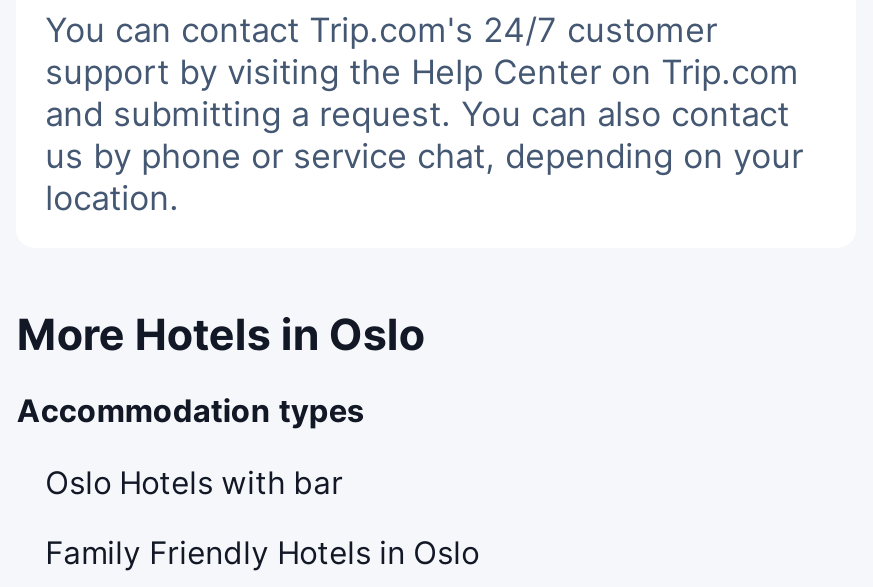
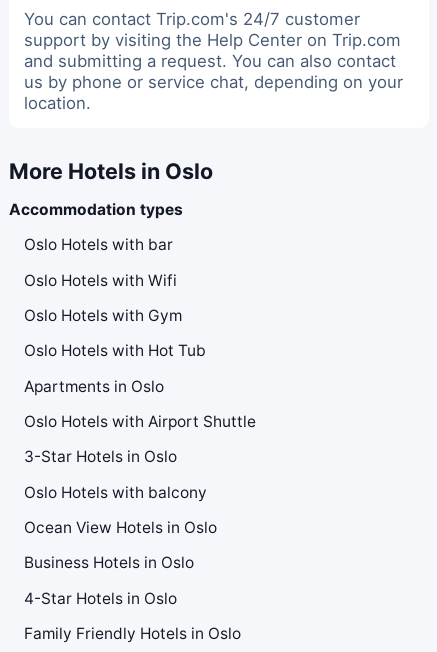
+ Oslo Hotels with Wifi
+ Oslo Hotels with Gym
+ Oslo Hotels with Hot Tub
+ Apartments in Oslo
+ Oslo Hotels with Airport Shuttle
+ 3-Star Hotels in Oslo
+ Oslo Hotels with balcony
+ Ocean View Hotels in Oslo
+ Business Hotels in Oslo
+ 4-Star Hotels in Oslo
